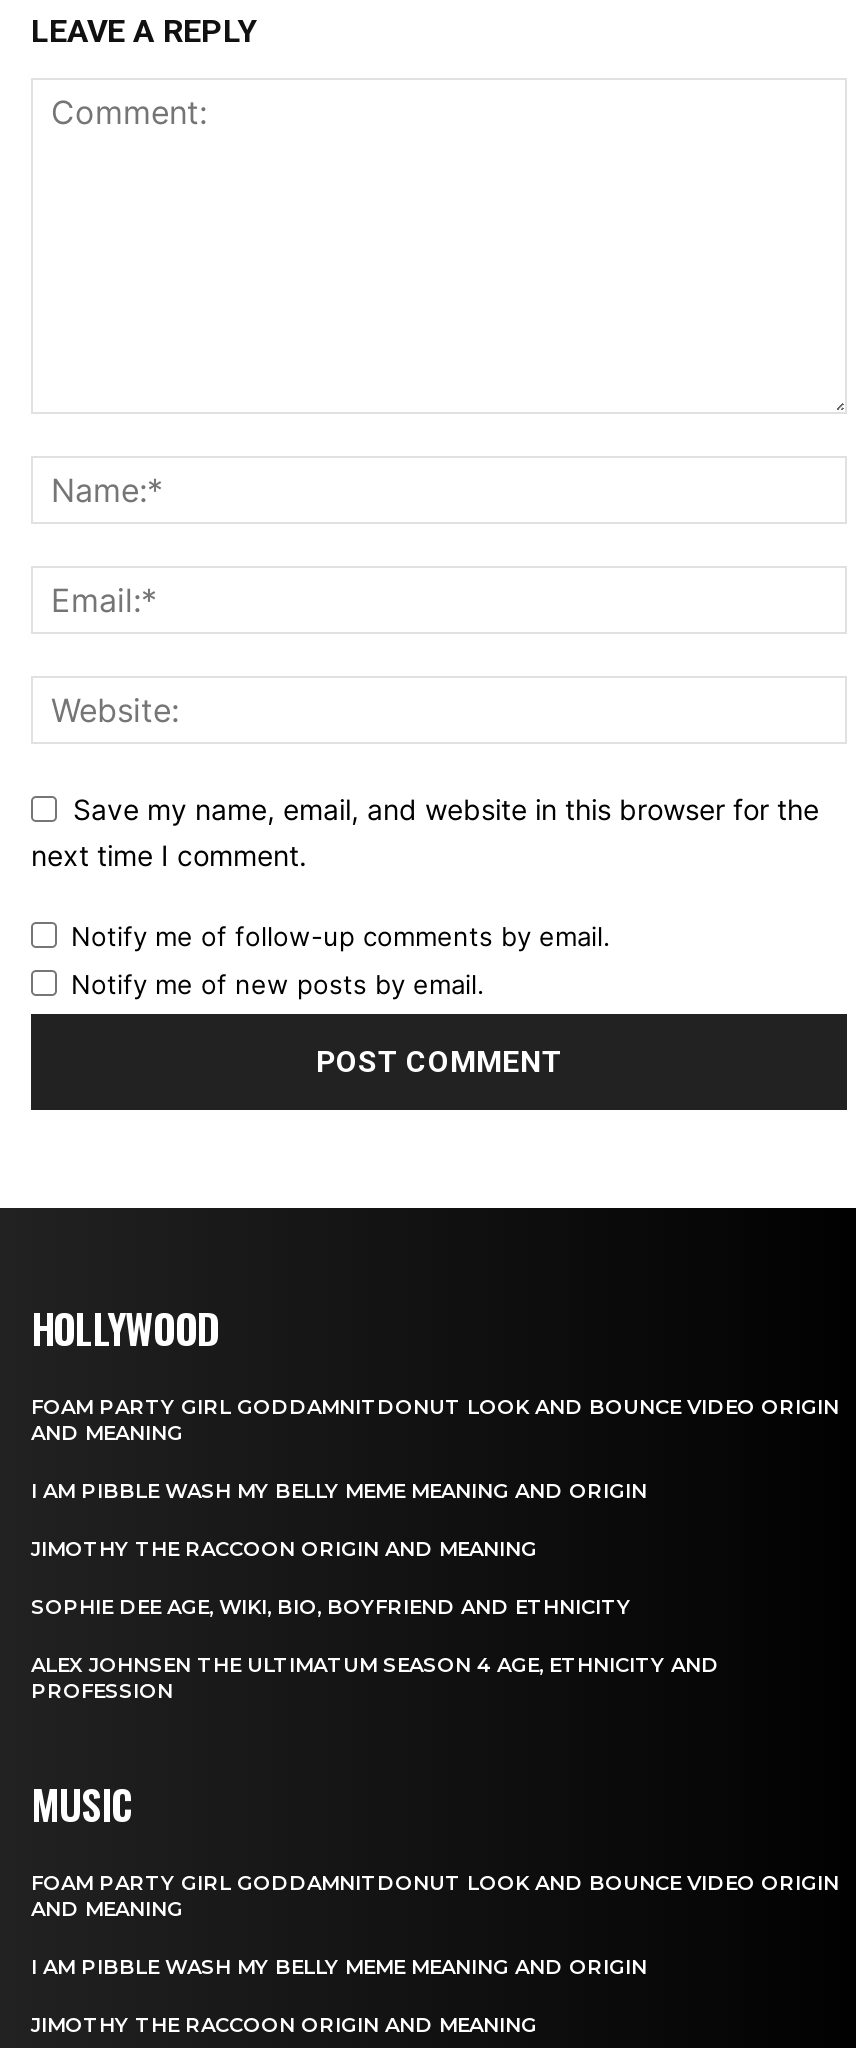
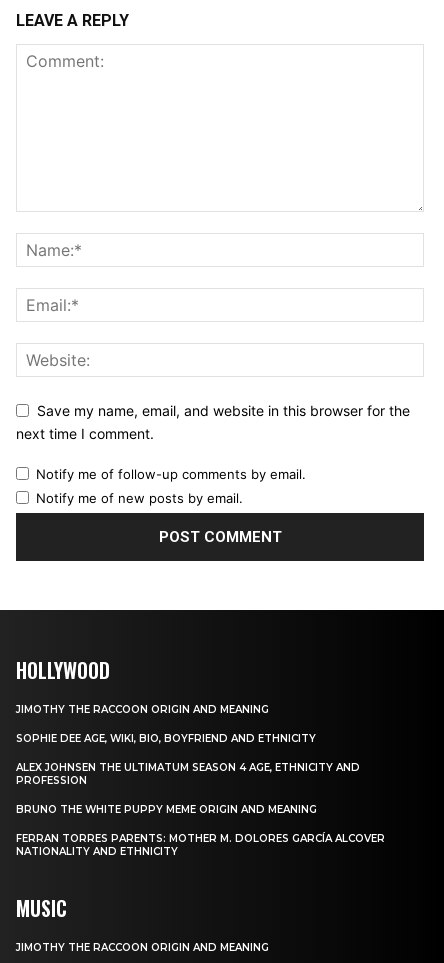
- FOAM PARTY GIRL GODDAMNITDONUT LOOK AND BOUNCE VIDEO ORIGIN
- AND MEANING
- I AM PIBBLE WASH MY BELLY MEME MEANING AND ORIGIN

+ BRUNO THE WHITE PUPPY MEME ORIGIN AND MEANING
+ FERRAN TORRES PARENTS: MOTHER M. DOLORES GARCÍA ALCOVER
+ NATIONALITY AND ETHNICITY

- FOAM PARTY GIRL GODDAMNITDONUT LOOK AND BOUNCE VIDEO ORIGIN
- AND MEANING
- I AM PIBBLE WASH MY BELLY MEME MEANING AND ORIGIN
